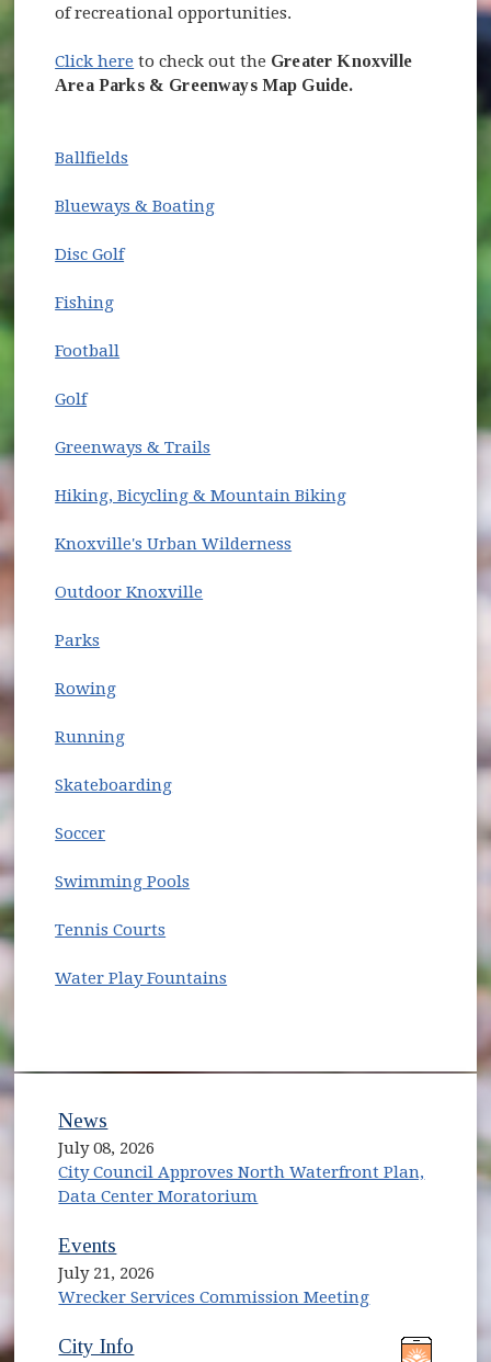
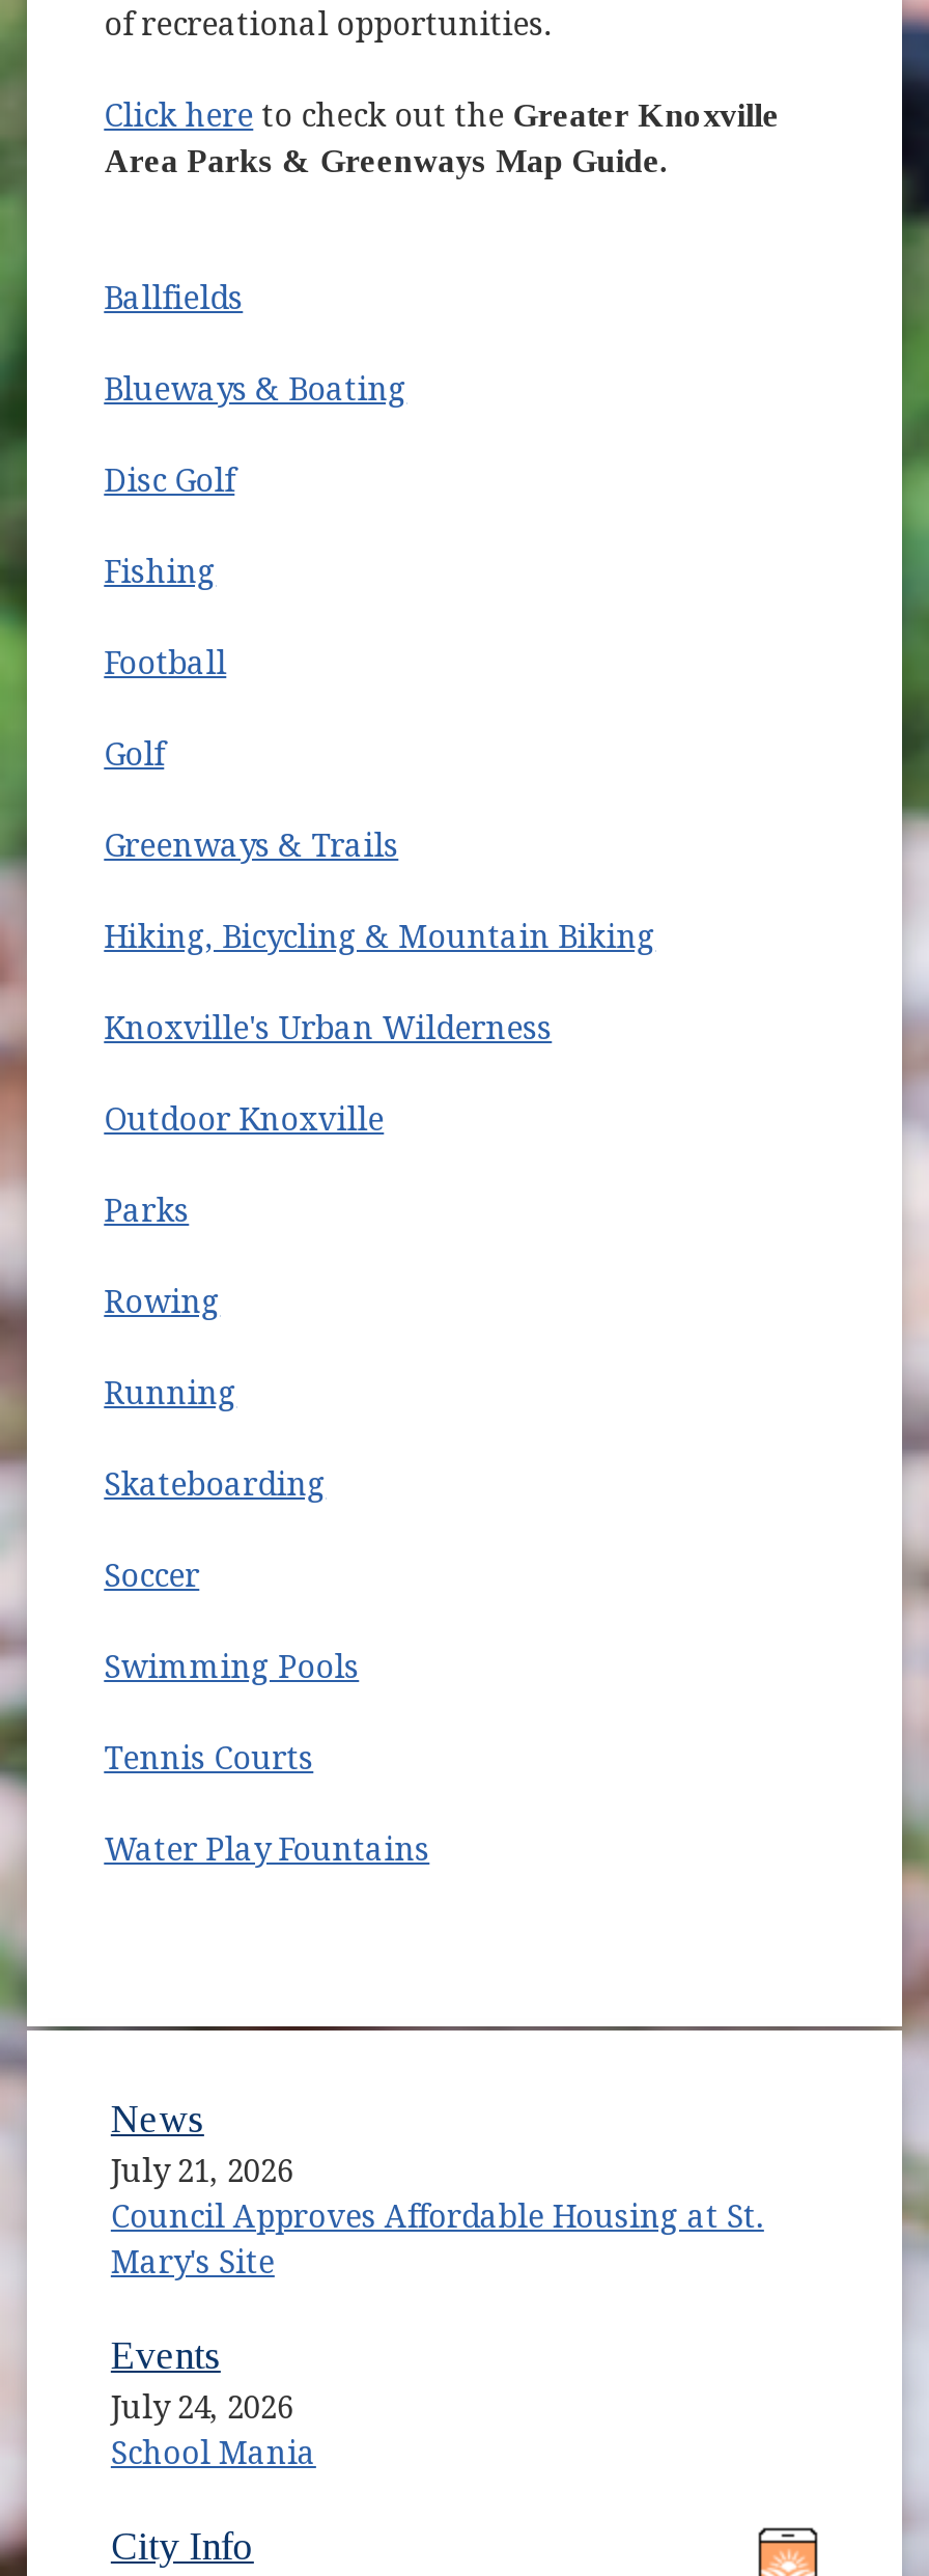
- July 08, 2026
- City Council Approves North Waterfront Plan,
- Data Center Moratorium
+ July 21, 2026
+ Council Approves Affordable Housing at St.
+ Mary's Site

- July 21, 2026
- Wrecker Services Commission Meeting
+ July 24, 2026
+ School Mania
